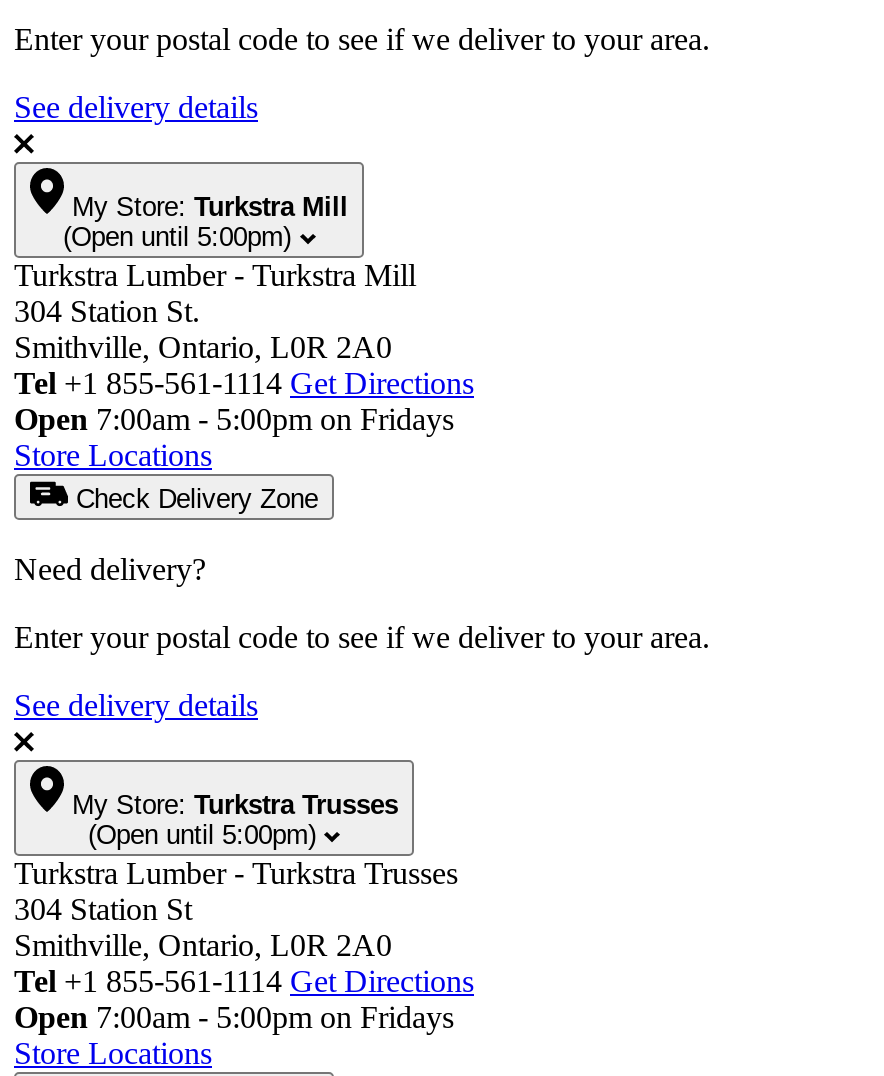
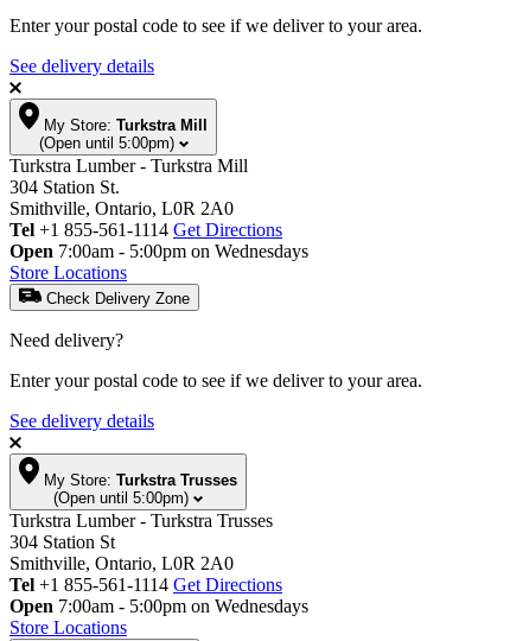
- Open 7:00am - 5:00pm on Fridays
+ Open 7:00am - 5:00pm on Wednesdays

- Open 7:00am - 5:00pm on Fridays
+ Open 7:00am - 5:00pm on Wednesdays
